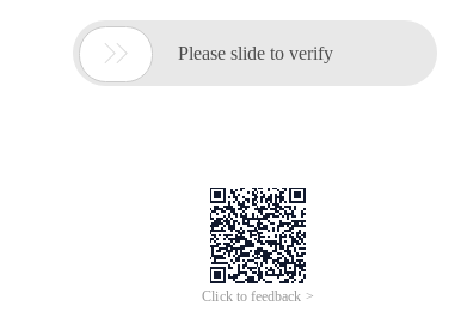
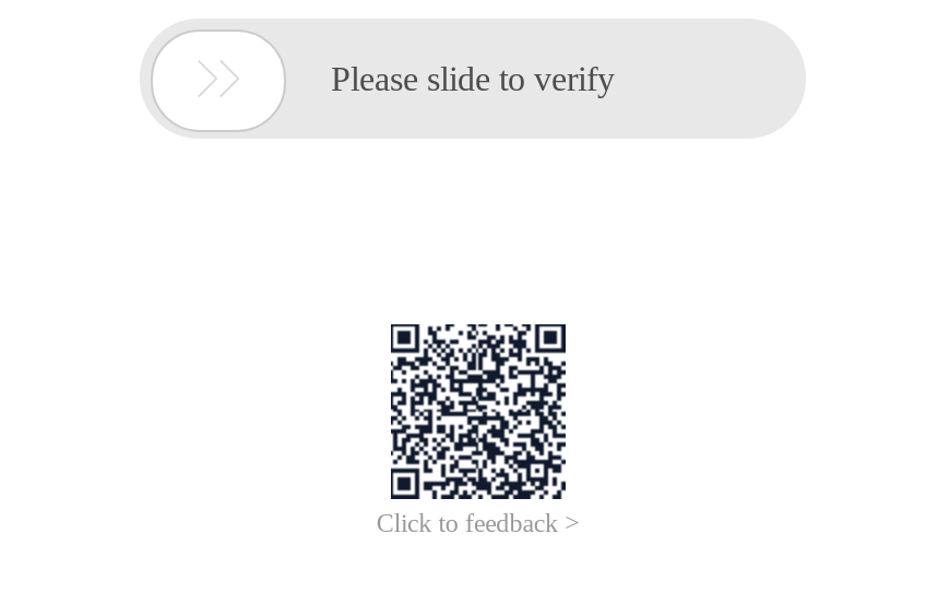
- [image]
+ [image]
